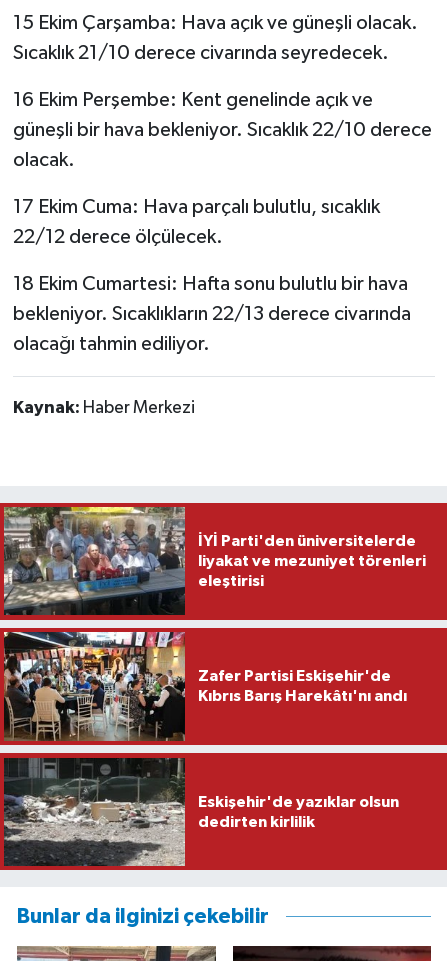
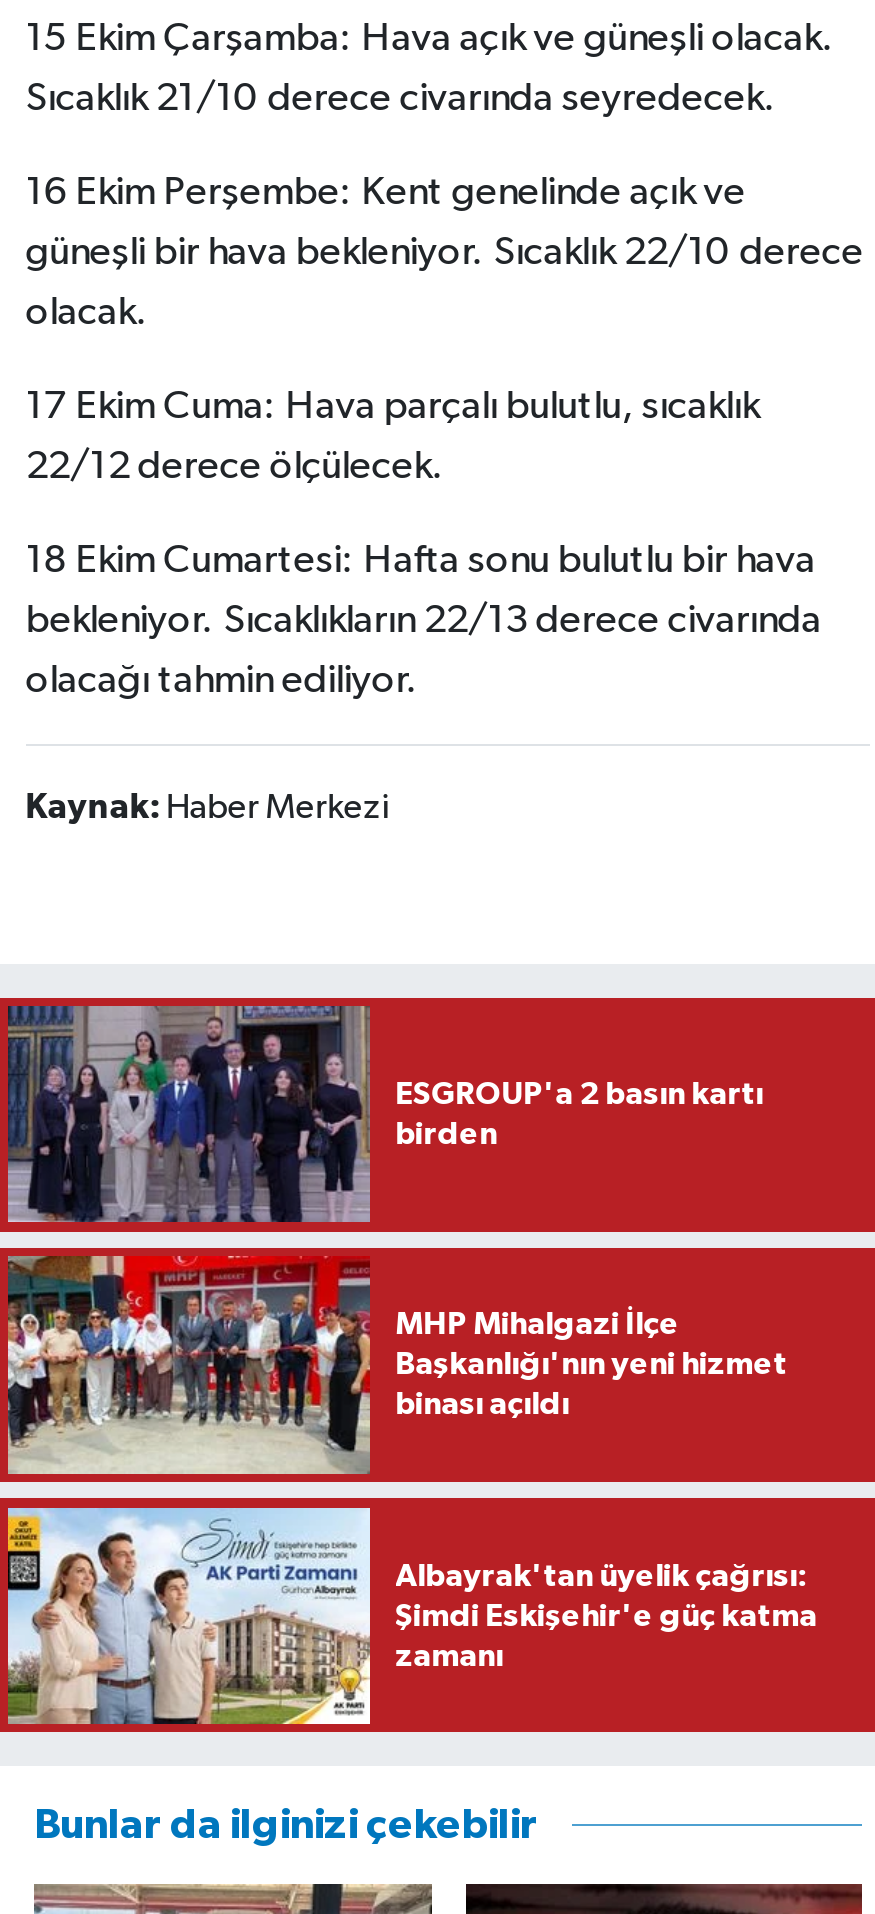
- [image]
- İYİ Parti'den üniversitelerde
- liyakat ve mezuniyet törenleri
- eleştirisi
+ [image]
+ ESGROUP'a 2 basın kartı
+ birden

- [image]
- Zafer Partisi Eskişehir'de
- Kıbrıs Barış Harekâtı'nı andı
+ [image]
+ MHP Mihalgazi İlçe
+ Başkanlığı'nın yeni hizmet
+ binası açıldı

- [image]
- Eskişehir'de yazıklar olsun
- dedirten kirlilik
+ [image]
+ Albayrak'tan üyelik çağrısı:
+ Şimdi Eskişehir'e güç katma
+ zamanı
